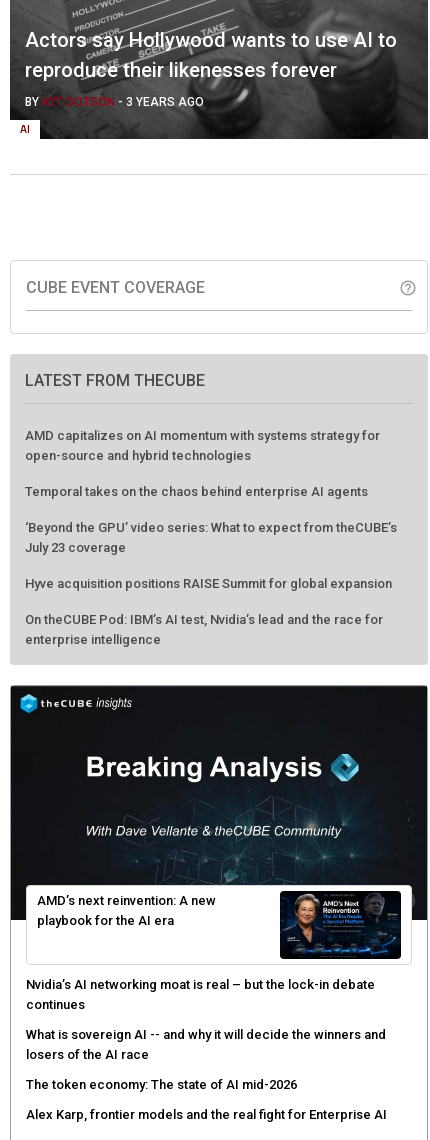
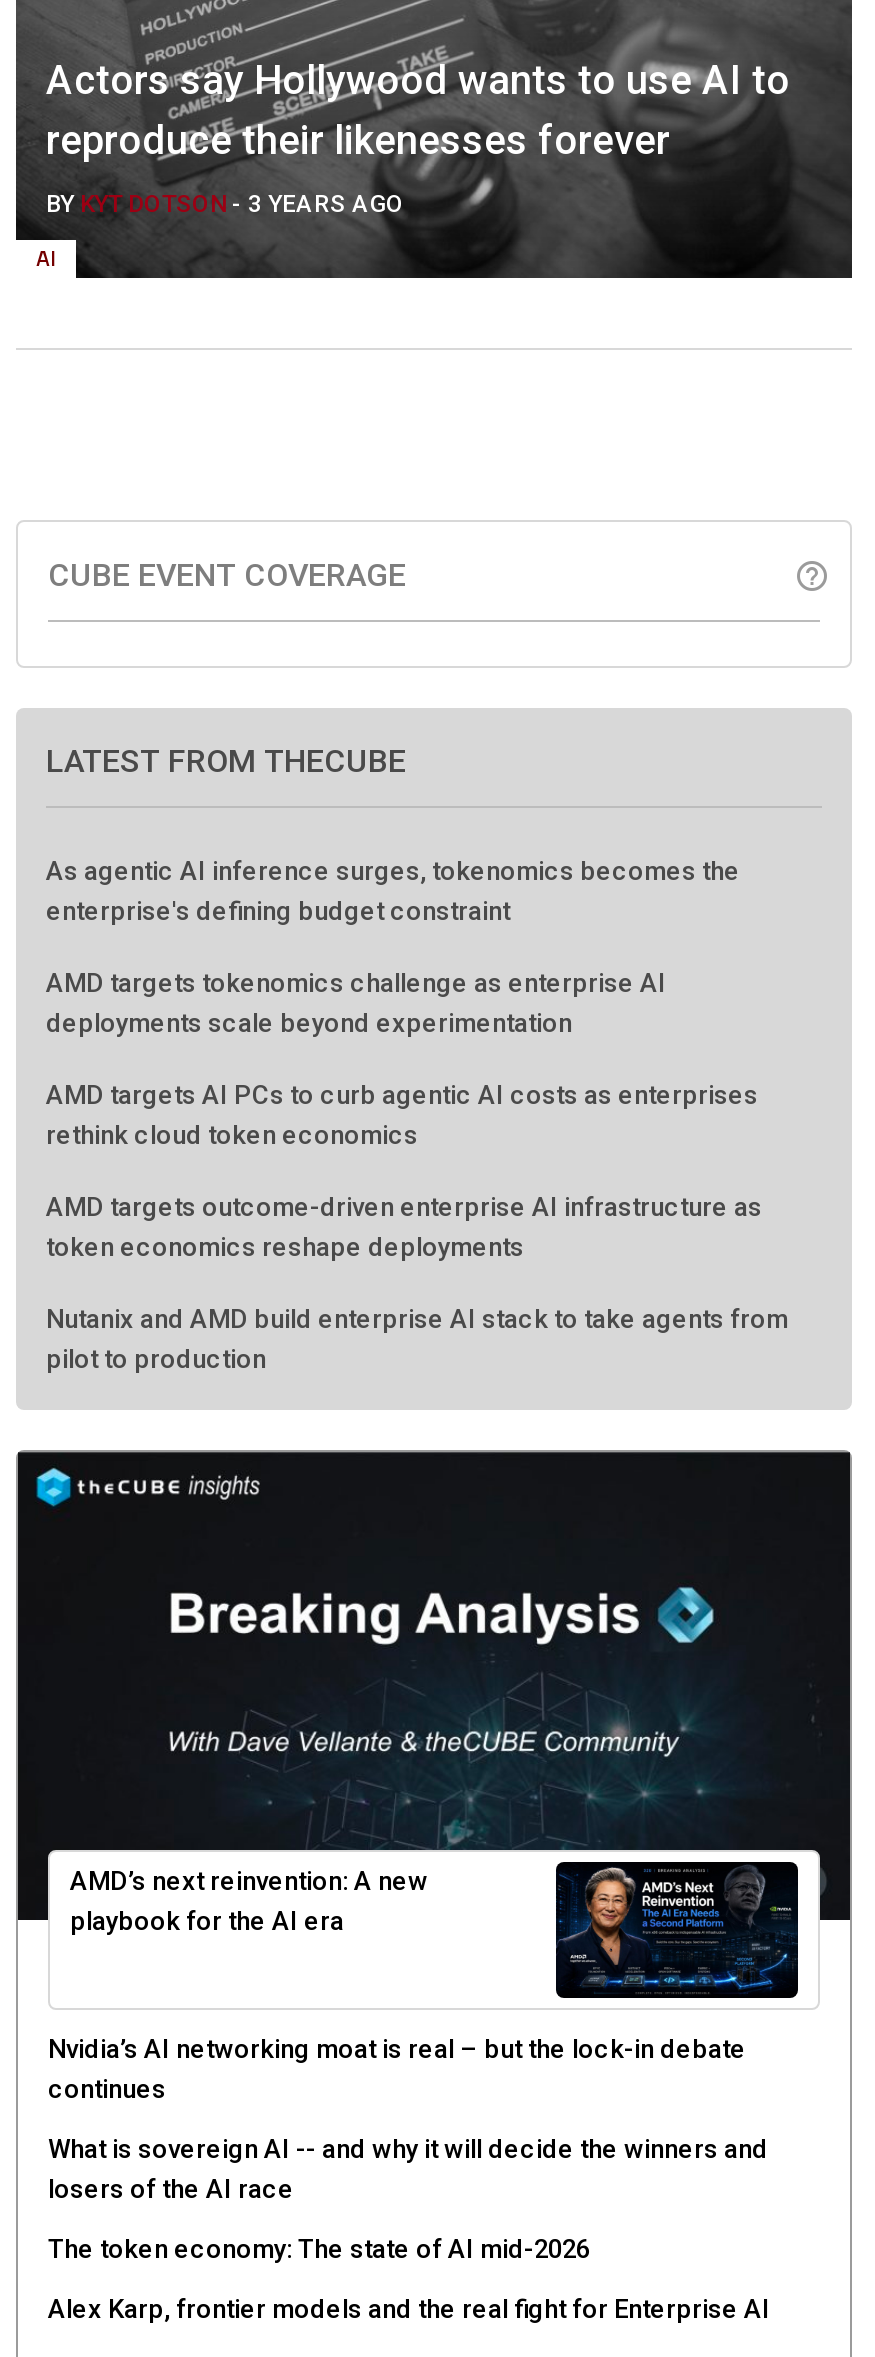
- AMD capitalizes on AI momentum with systems strategy for
- open-source and hybrid technologies
+ As agentic AI inference surges, tokenomics becomes the
+ enterprise's defining budget constraint

- Temporal takes on the chaos behind enterprise AI agents
+ AMD targets tokenomics challenge as enterprise AI
+ deployments scale beyond experimentation

- ‘Beyond the GPU’ video series: What to expect from theCUBE’s
- July 23 coverage
+ AMD targets AI PCs to curb agentic AI costs as enterprises
+ rethink cloud token economics

- Hyve acquisition positions RAISE Summit for global expansion
+ AMD targets outcome-driven enterprise AI infrastructure as
+ token economics reshape deployments

- On theCUBE Pod: IBM’s AI test, Nvidia’s lead and the race for
- enterprise intelligence
+ Nutanix and AMD build enterprise AI stack to take agents from
+ pilot to production
